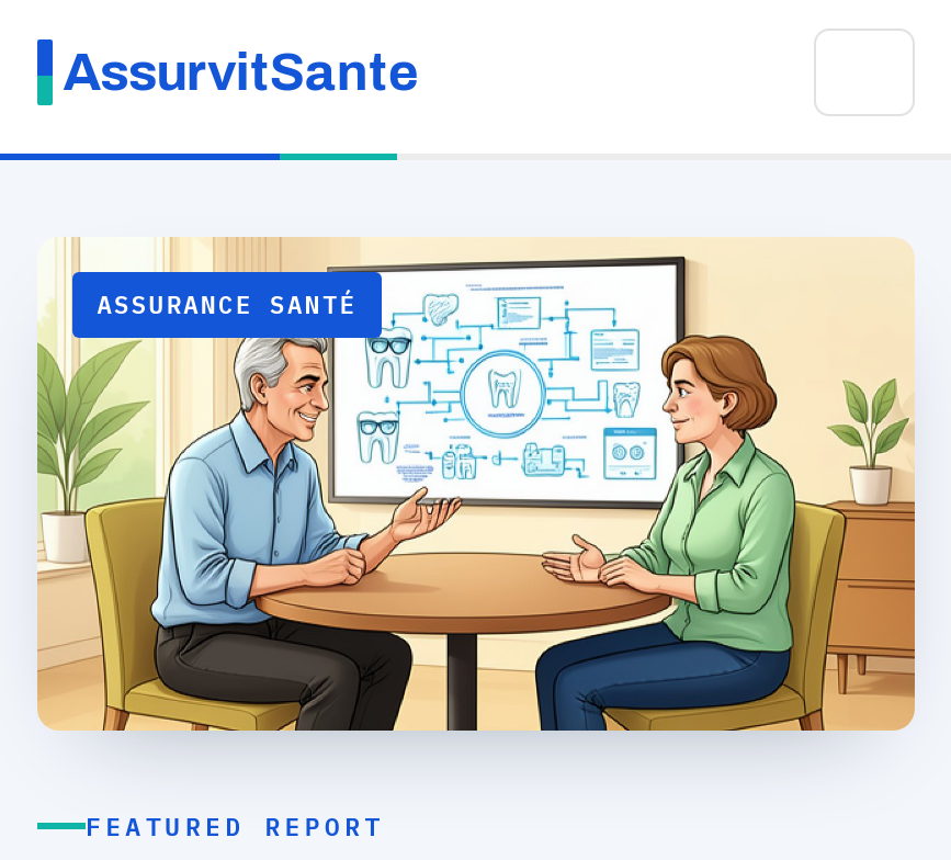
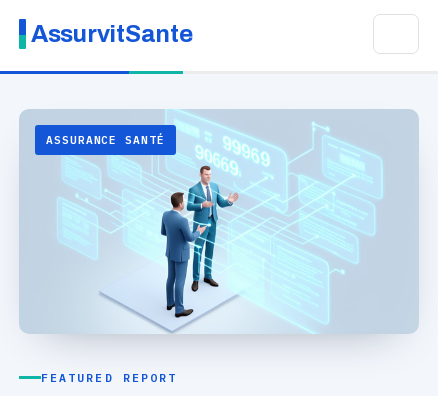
- [image]
+ [image]
